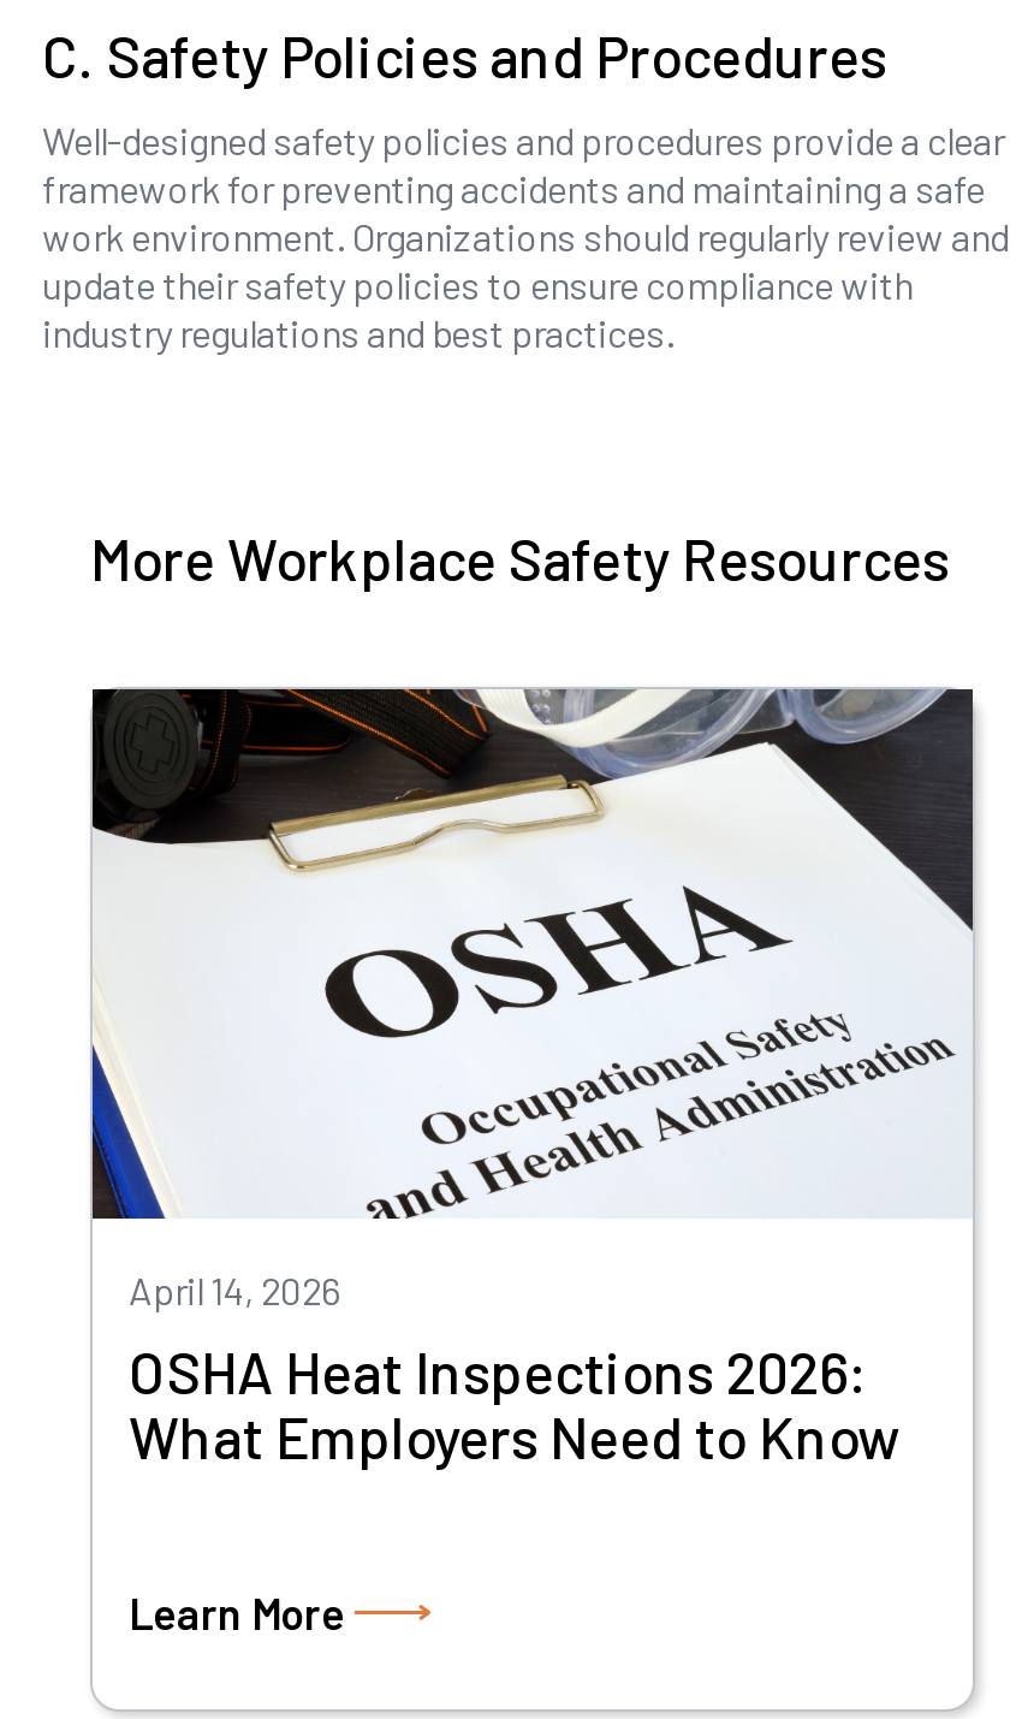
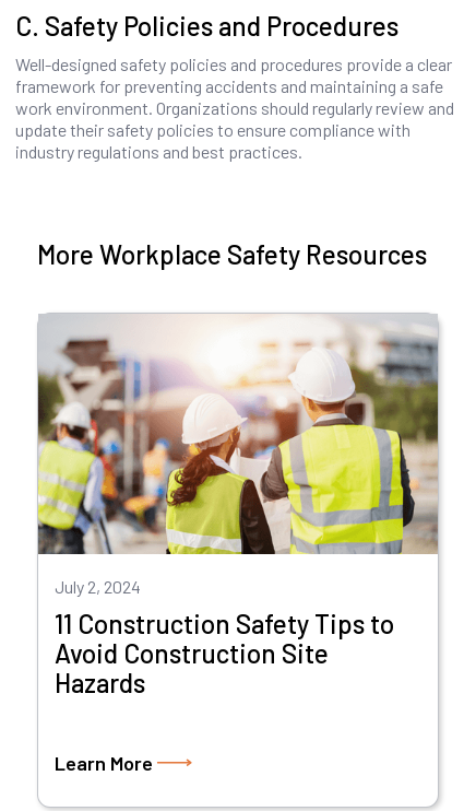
- [image]
- April 14, 2026
- OSHA Heat Inspections 2026:
- What Employers Need to Know
+ [image]
+ July 2, 2024
+ 11 Construction Safety Tips to
+ Avoid Construction Site
+ Hazards
